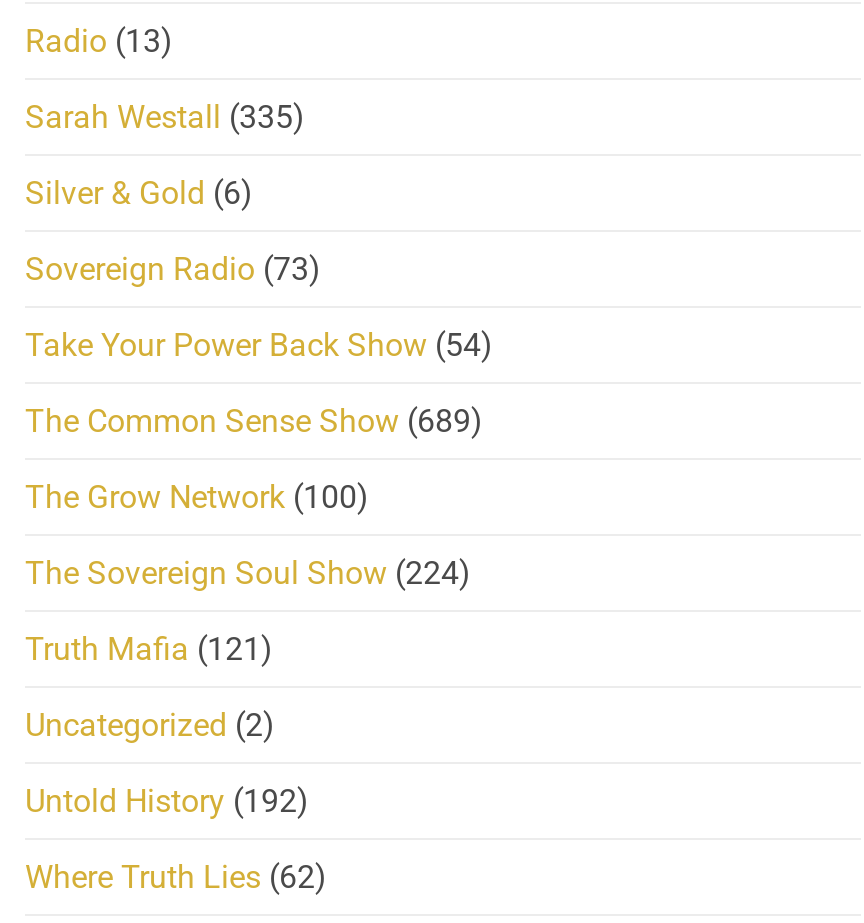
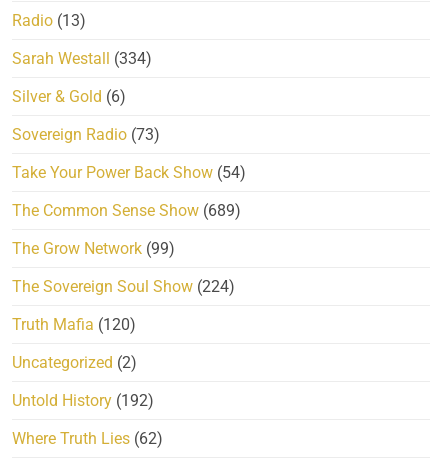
- Sarah Westall (335)
+ Sarah Westall (334)

- The Grow Network (100)
+ The Grow Network (99)

- Truth Mafia (121)
+ Truth Mafia (120)
